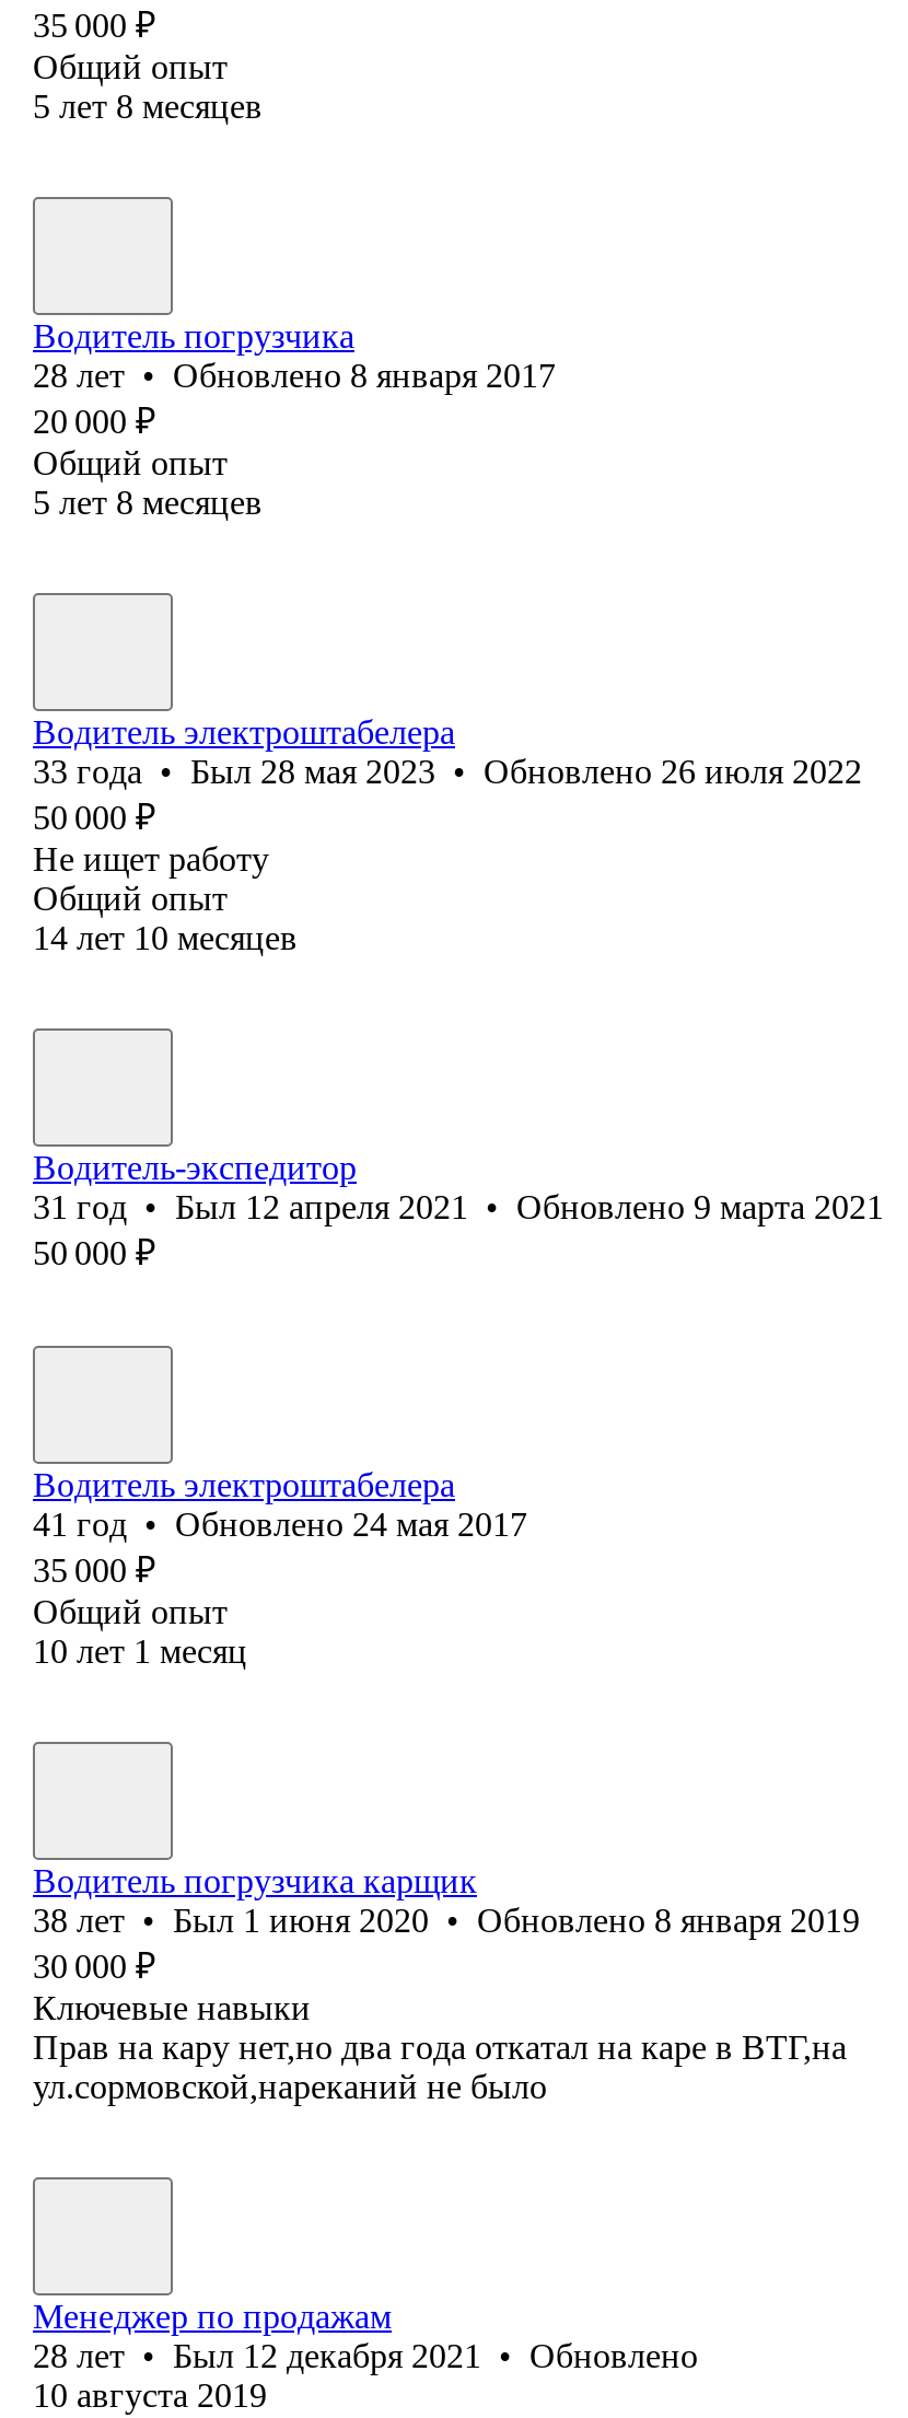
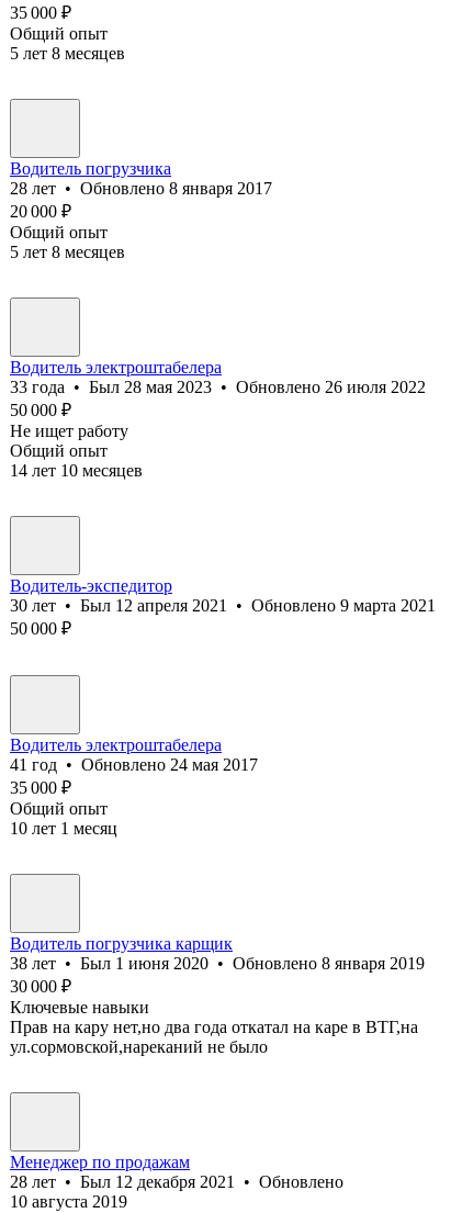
- 31 год • Был 12 апреля 2021 • Обновлено 9 марта 2021
+ 30 лет • Был 12 апреля 2021 • Обновлено 9 марта 2021
